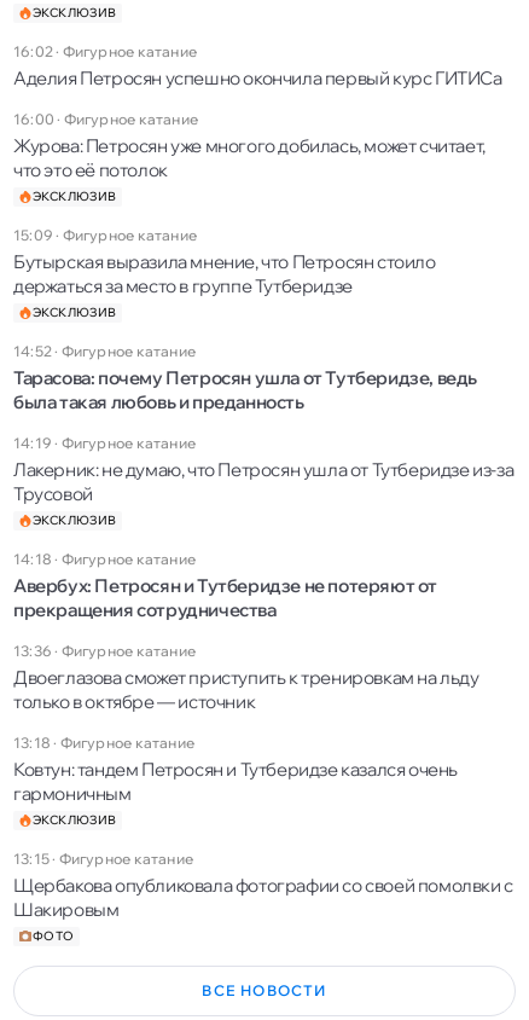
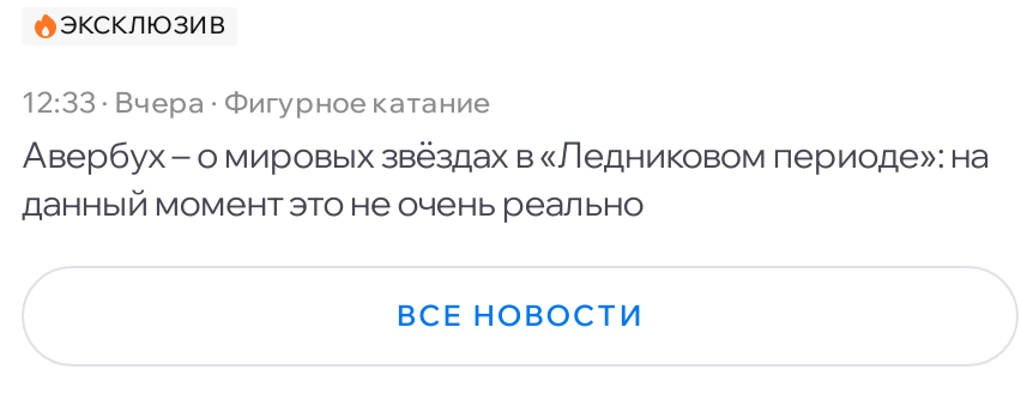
- 16:02 · Фигурное катание
- Аделия Петросян успешно окончила первый курс ГИТИСа
- 16:00 · Фигурное катание
- Журова: Петросян уже многого добилась, может считает,
- что это её потолок
- ЭКСКЛЮЗИВ
- 15:09 · Фигурное катание
- Бутырская выразила мнение, что Петросян стоило
- держаться за место в группе Тутберидзе
- ЭКСКЛЮЗИВ
- 14:52 · Фигурное катание
- Тарасова: почему Петросян ушла от Тутберидзе, ведь
- была такая любовь и преданность
- 14:19 · Фигурное катание
- Лакерник: не думаю, что Петросян ушла от Тутберидзе из-за
- Трусовой
- ЭКСКЛЮЗИВ
- 14:18 · Фигурное катание
- Авербух: Петросян и Тутберидзе не потеряют от
- прекращения сотрудничества
- 13:36 · Фигурное катание
- Двоеглазова сможет приступить к тренировкам на льду
- только в октябре — источник
- 13:18 · Фигурное катание
- Ковтун: тандем Петросян и Тутберидзе казался очень
- гармоничным
- ЭКСКЛЮЗИВ
- 13:15 · Фигурное катание
- Щербакова опубликовала фотографии со своей помолвки с
- Шакировым
- ФОТО
+ 12:33 · Вчера · Фигурное катание
+ Авербух – о мировых звёздах в «Ледниковом периоде»: на
+ данный момент это не очень реально
